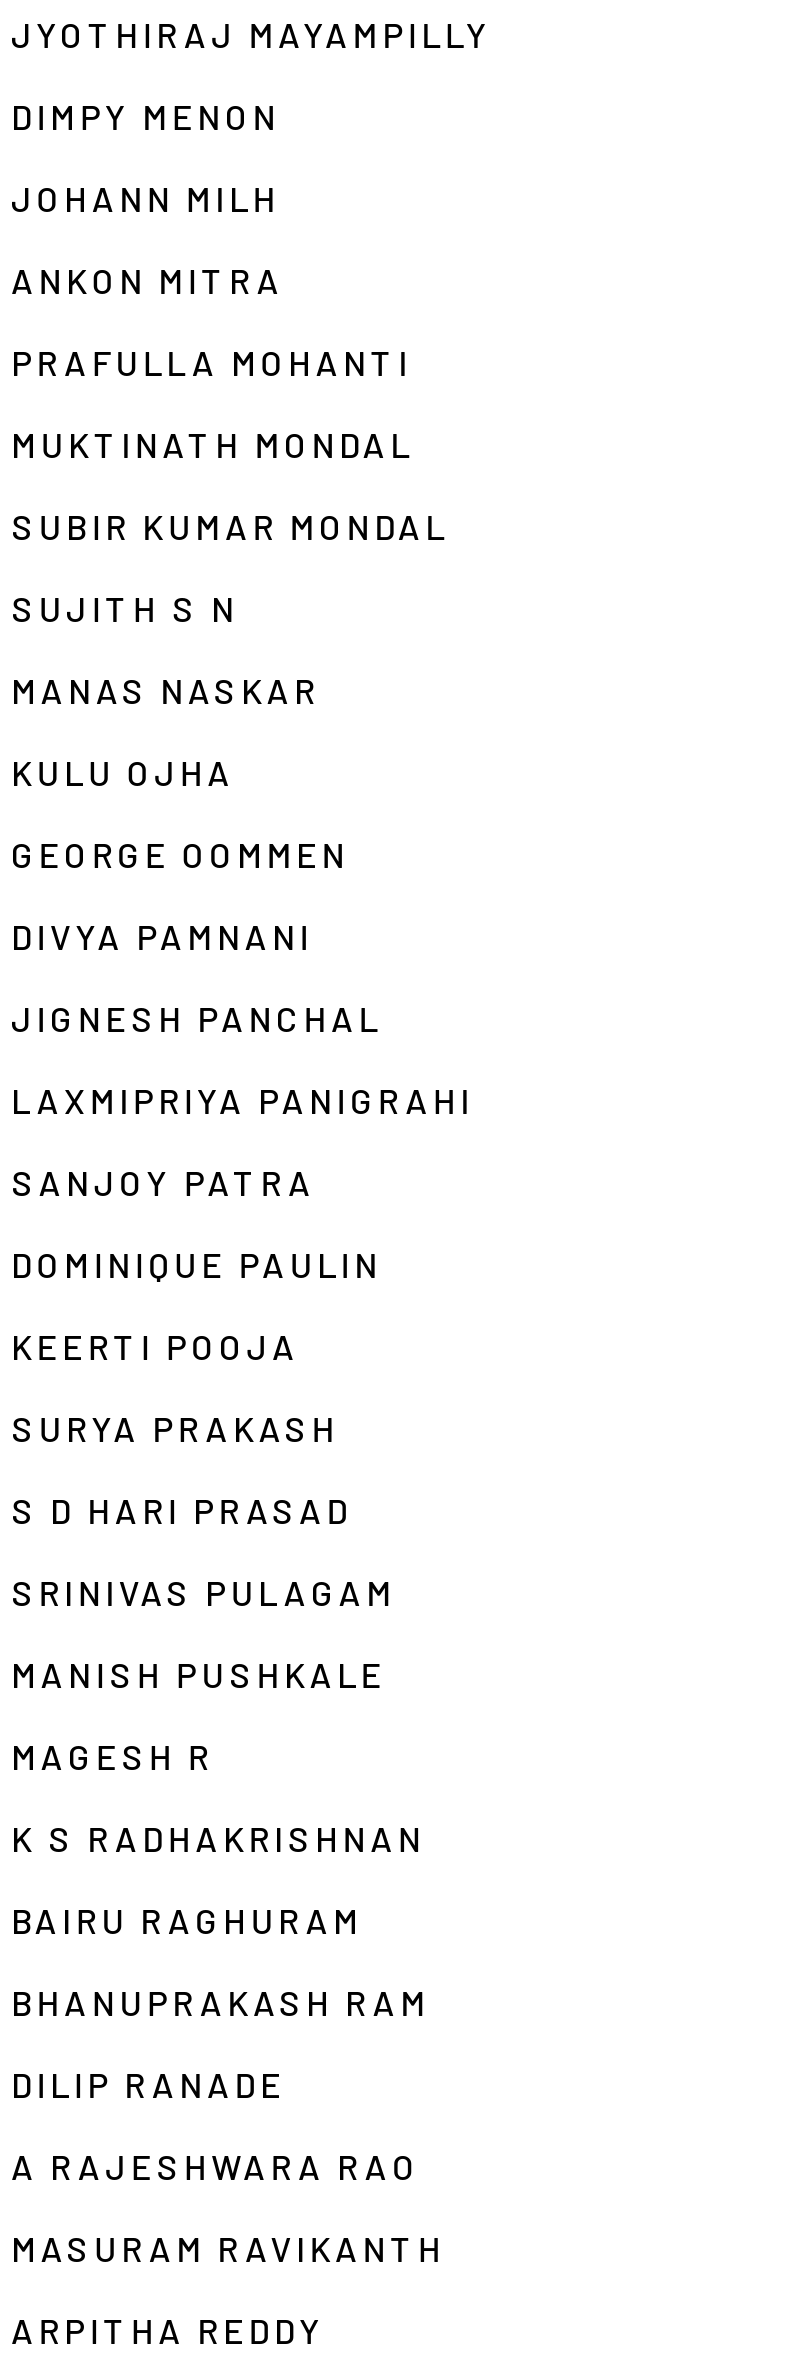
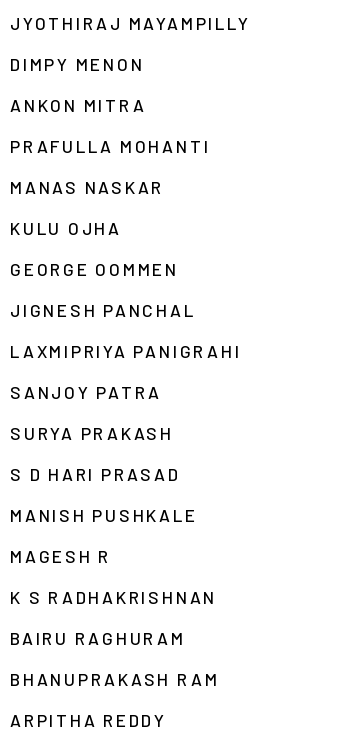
- JOHANN MILH

- MUKTINATH MONDAL
- SUBIR KUMAR MONDAL
- SUJITH S N

- DIVYA PAMNANI

- DOMINIQUE PAULIN
- KEERTI POOJA

- SRINIVAS PULAGAM

- DILIP RANADE
- A RAJESHWARA RAO
- MASURAM RAVIKANTH
